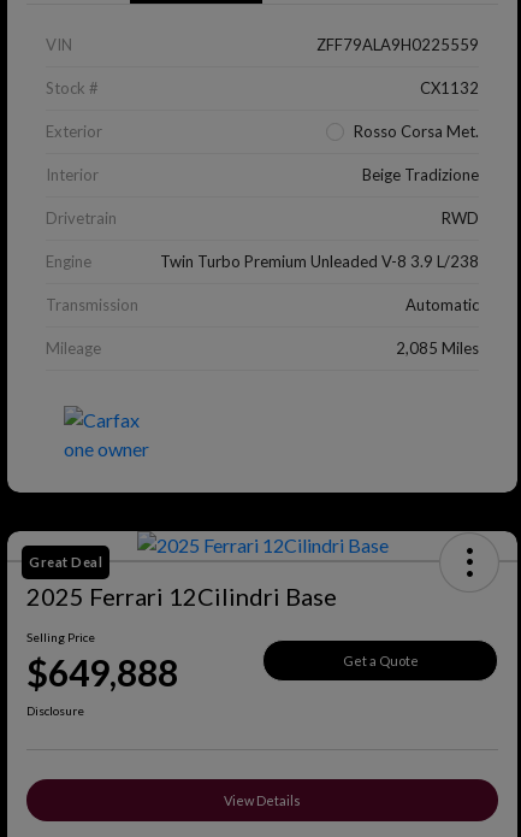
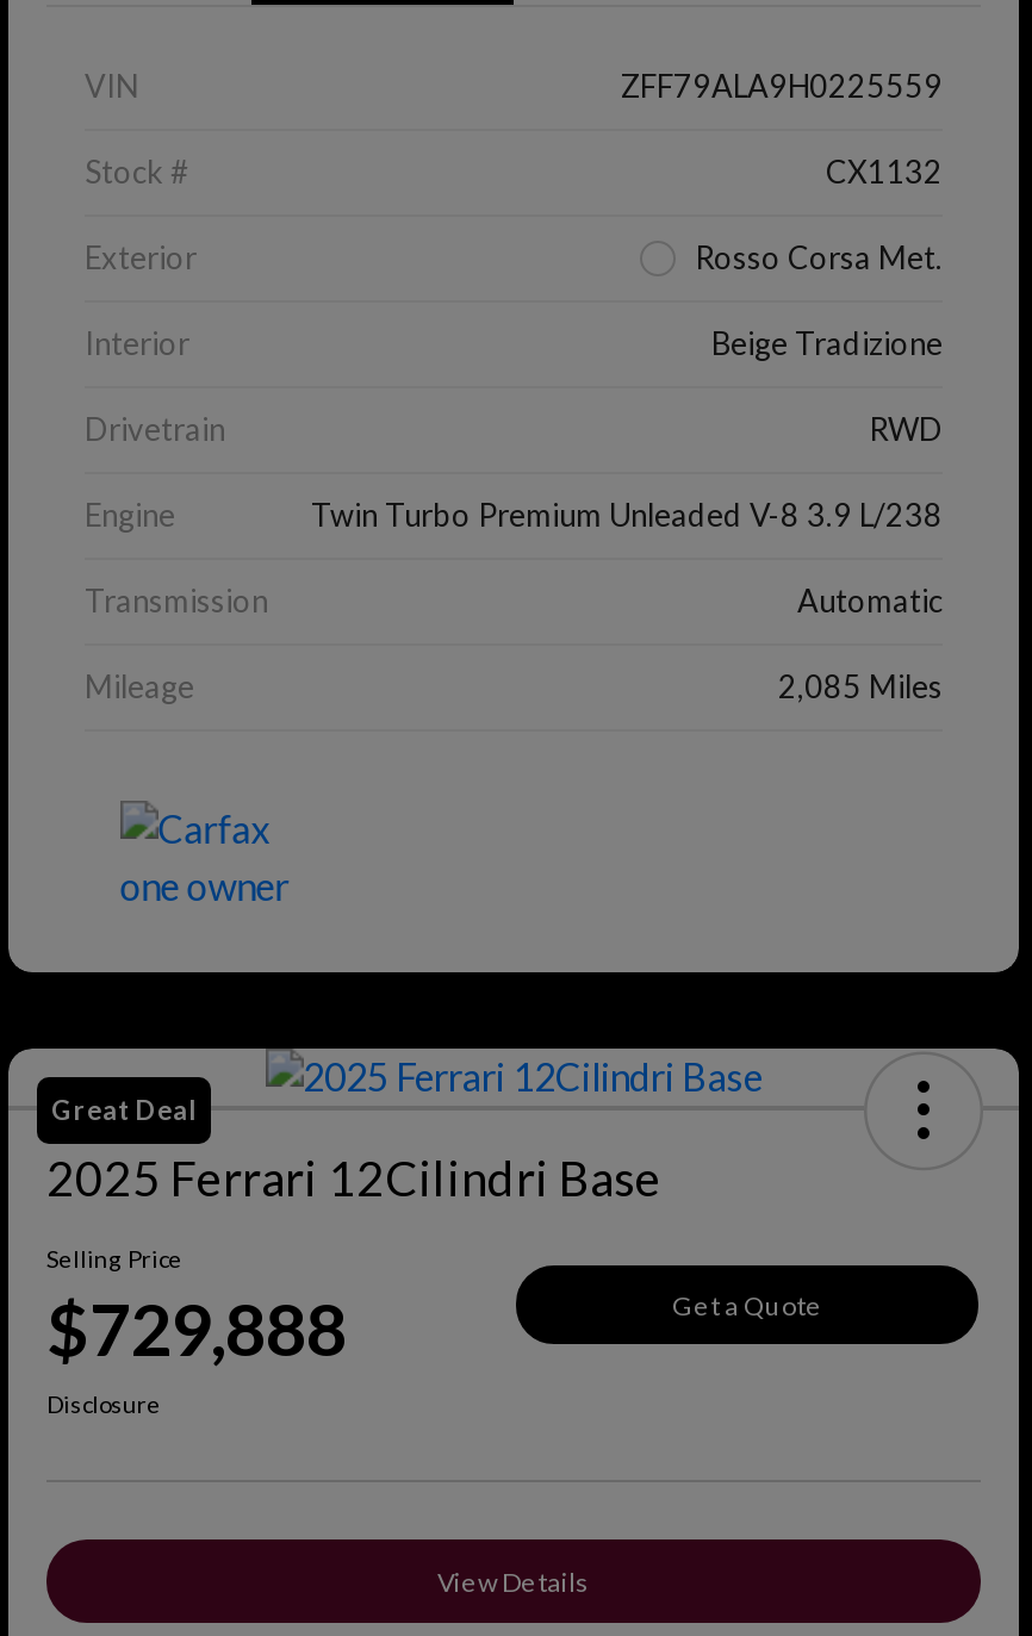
- $649,888
+ $729,888
